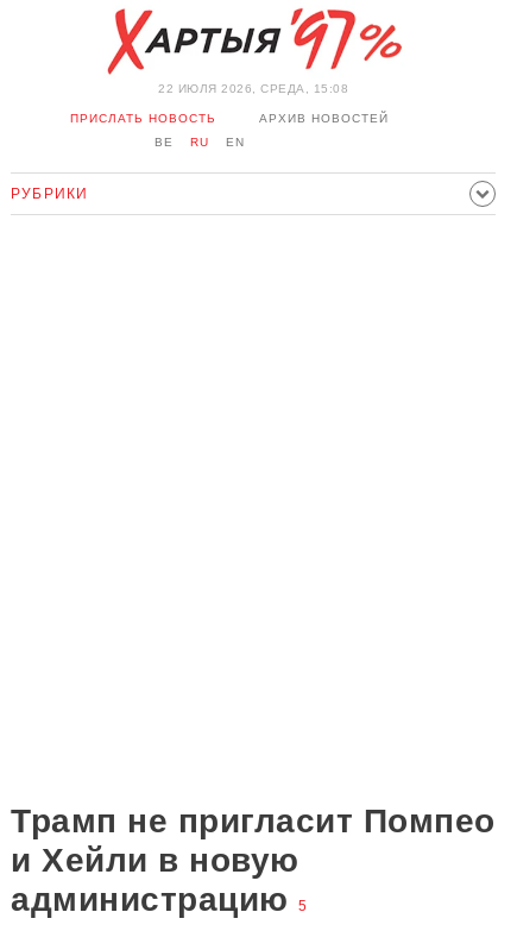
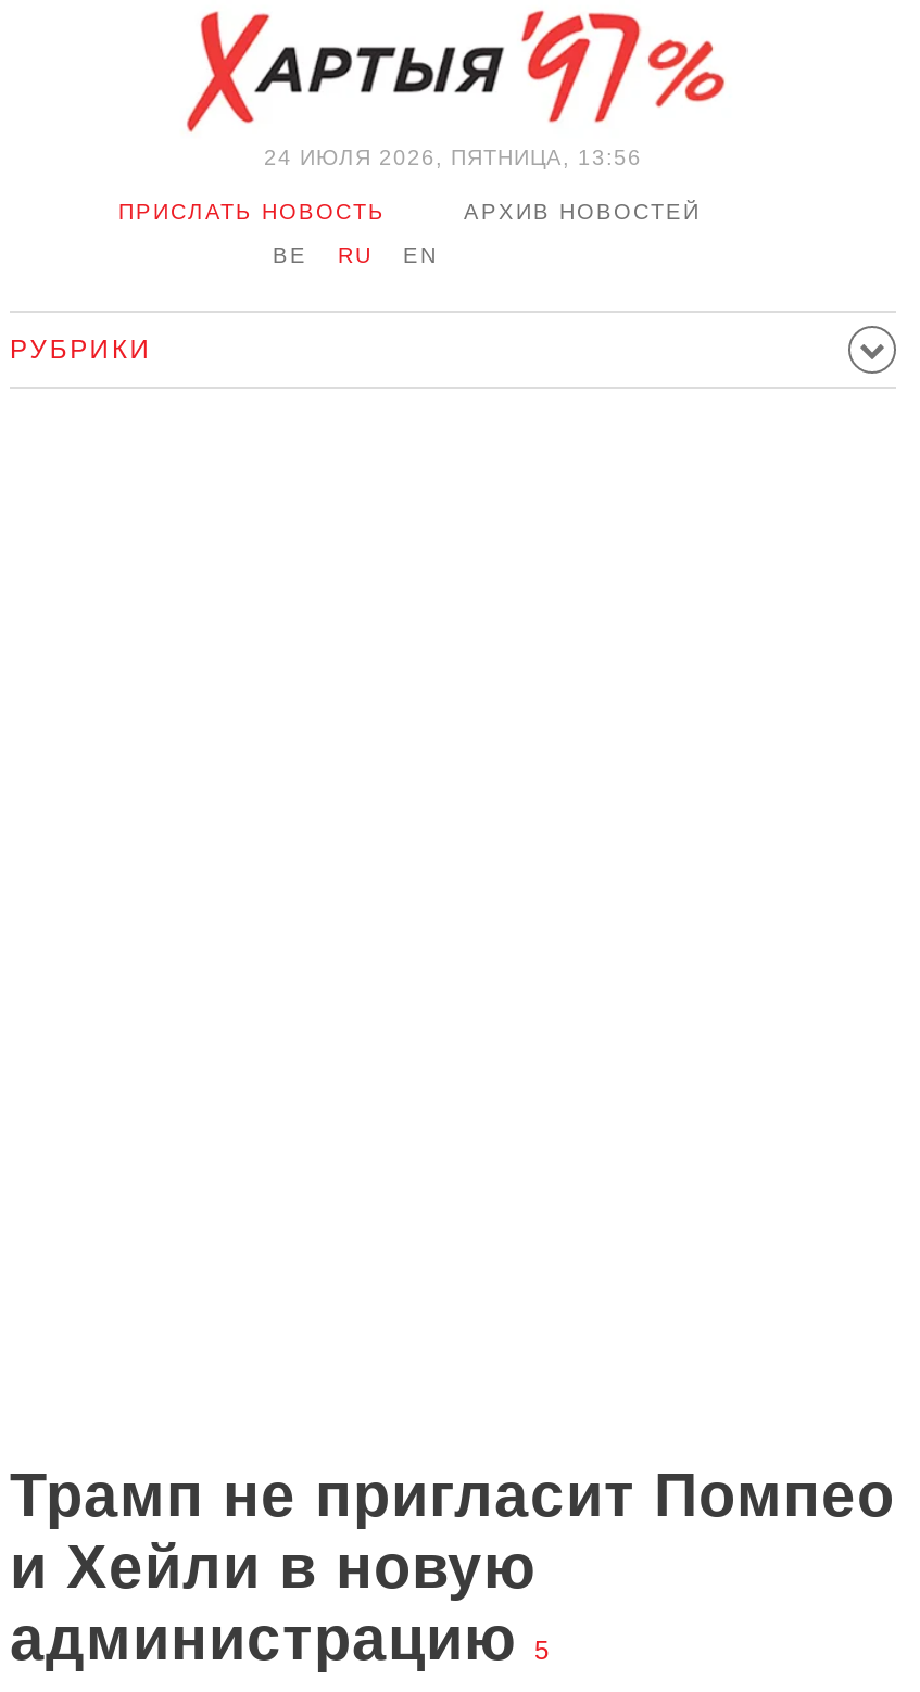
- 22 ИЮЛЯ 2026, СРЕДА, 15:08
+ 24 ИЮЛЯ 2026, ПЯТНИЦА, 13:56
